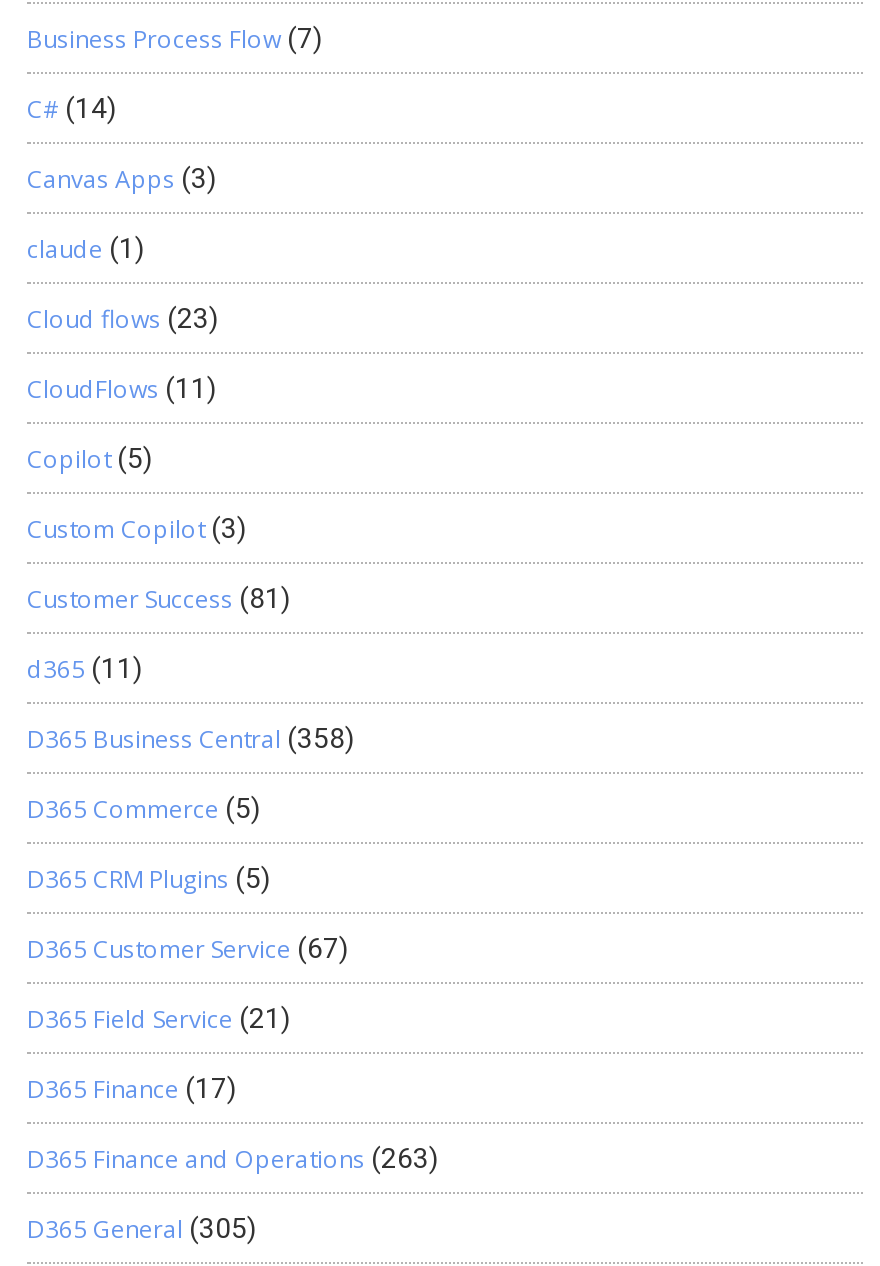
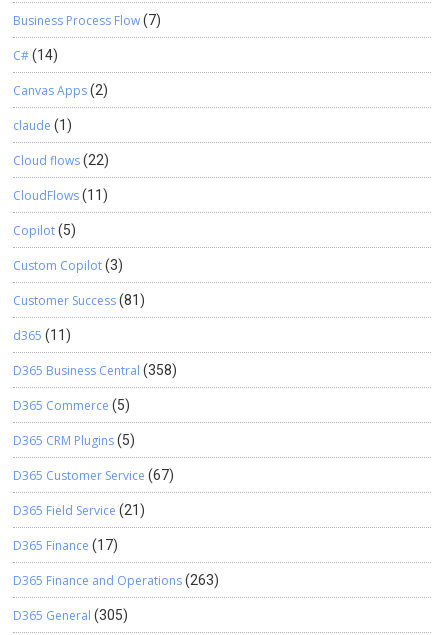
- Canvas Apps (3)
+ Canvas Apps (2)

- Cloud flows (23)
+ Cloud flows (22)
